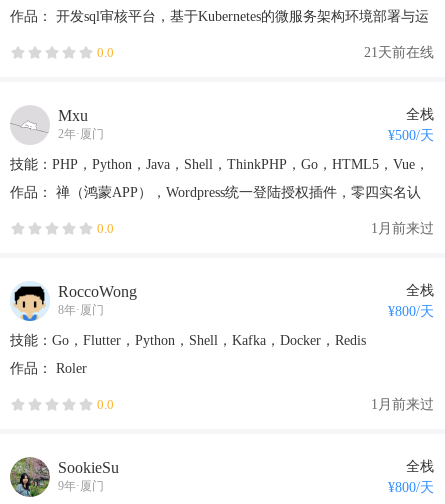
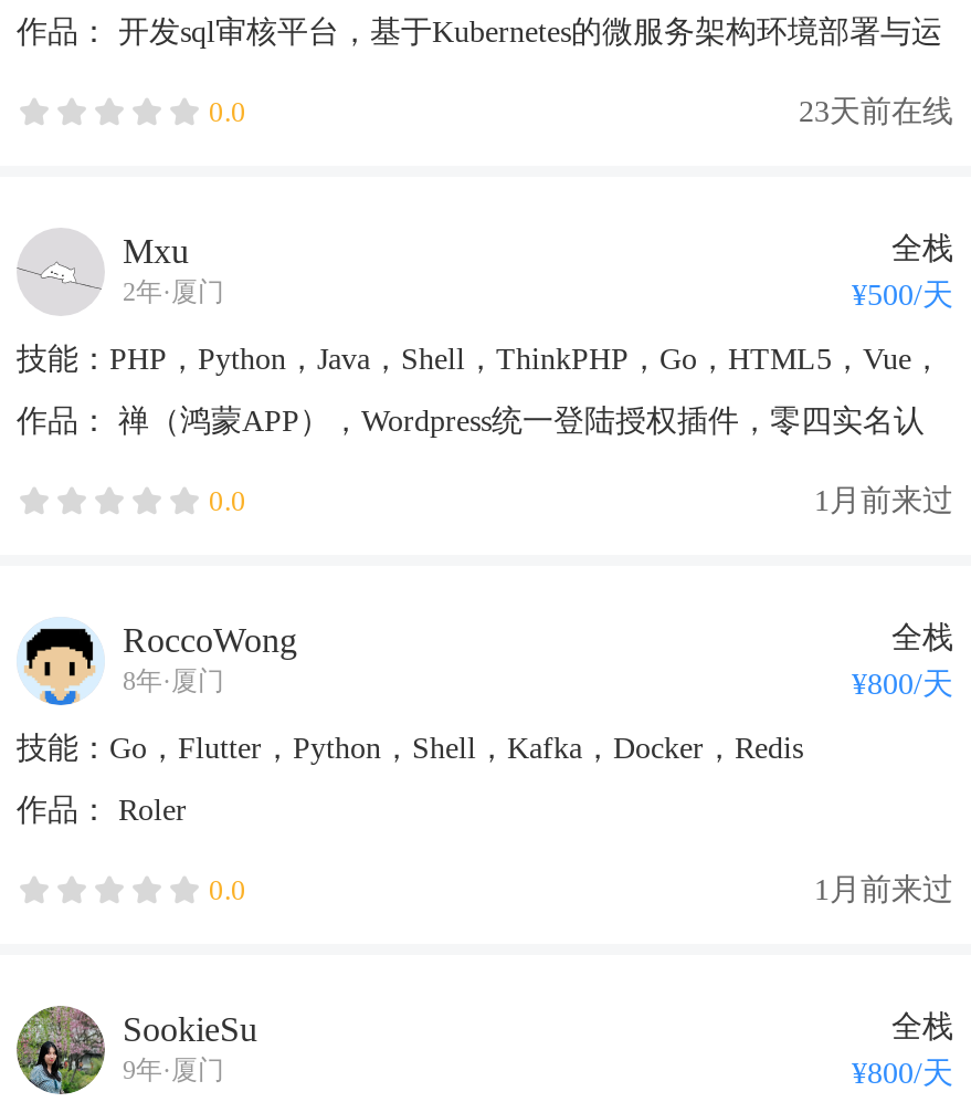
- 21天前在线
+ 23天前在线
